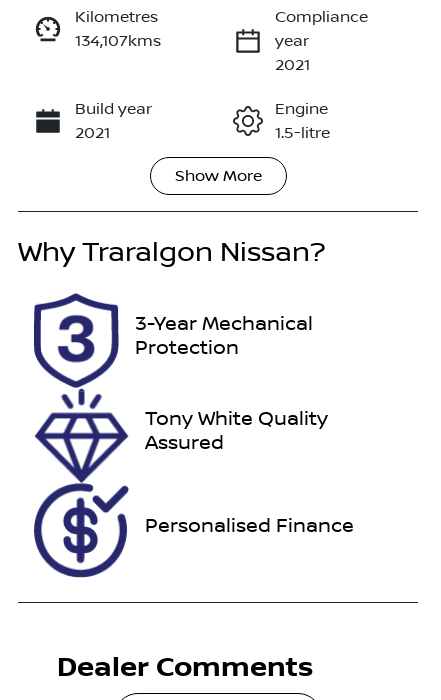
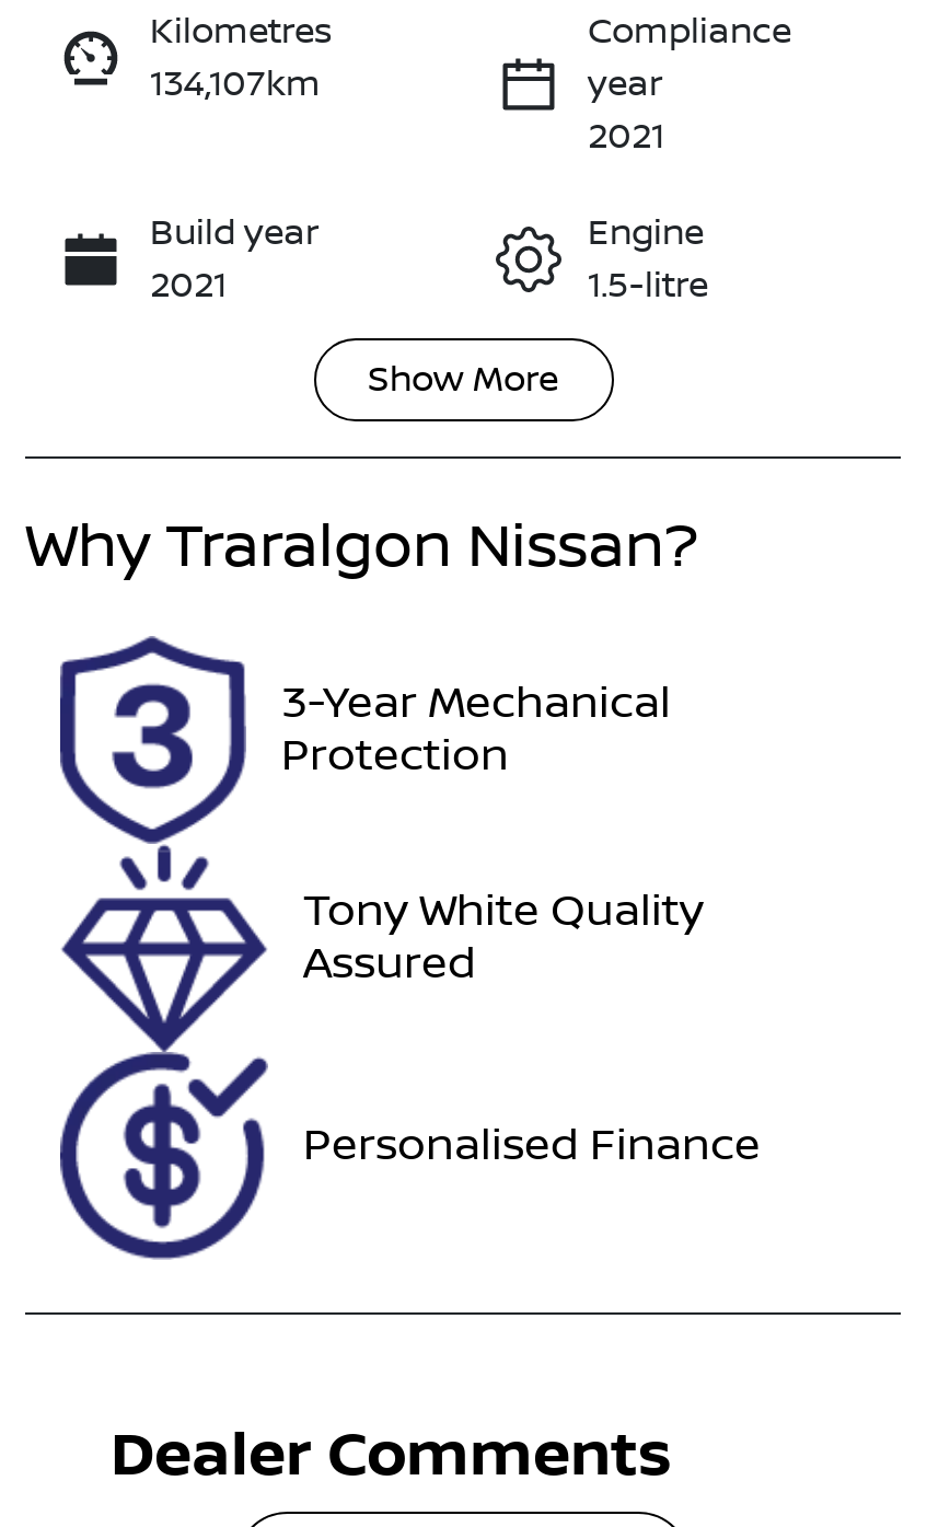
- 134,107kms
+ 134,107km
